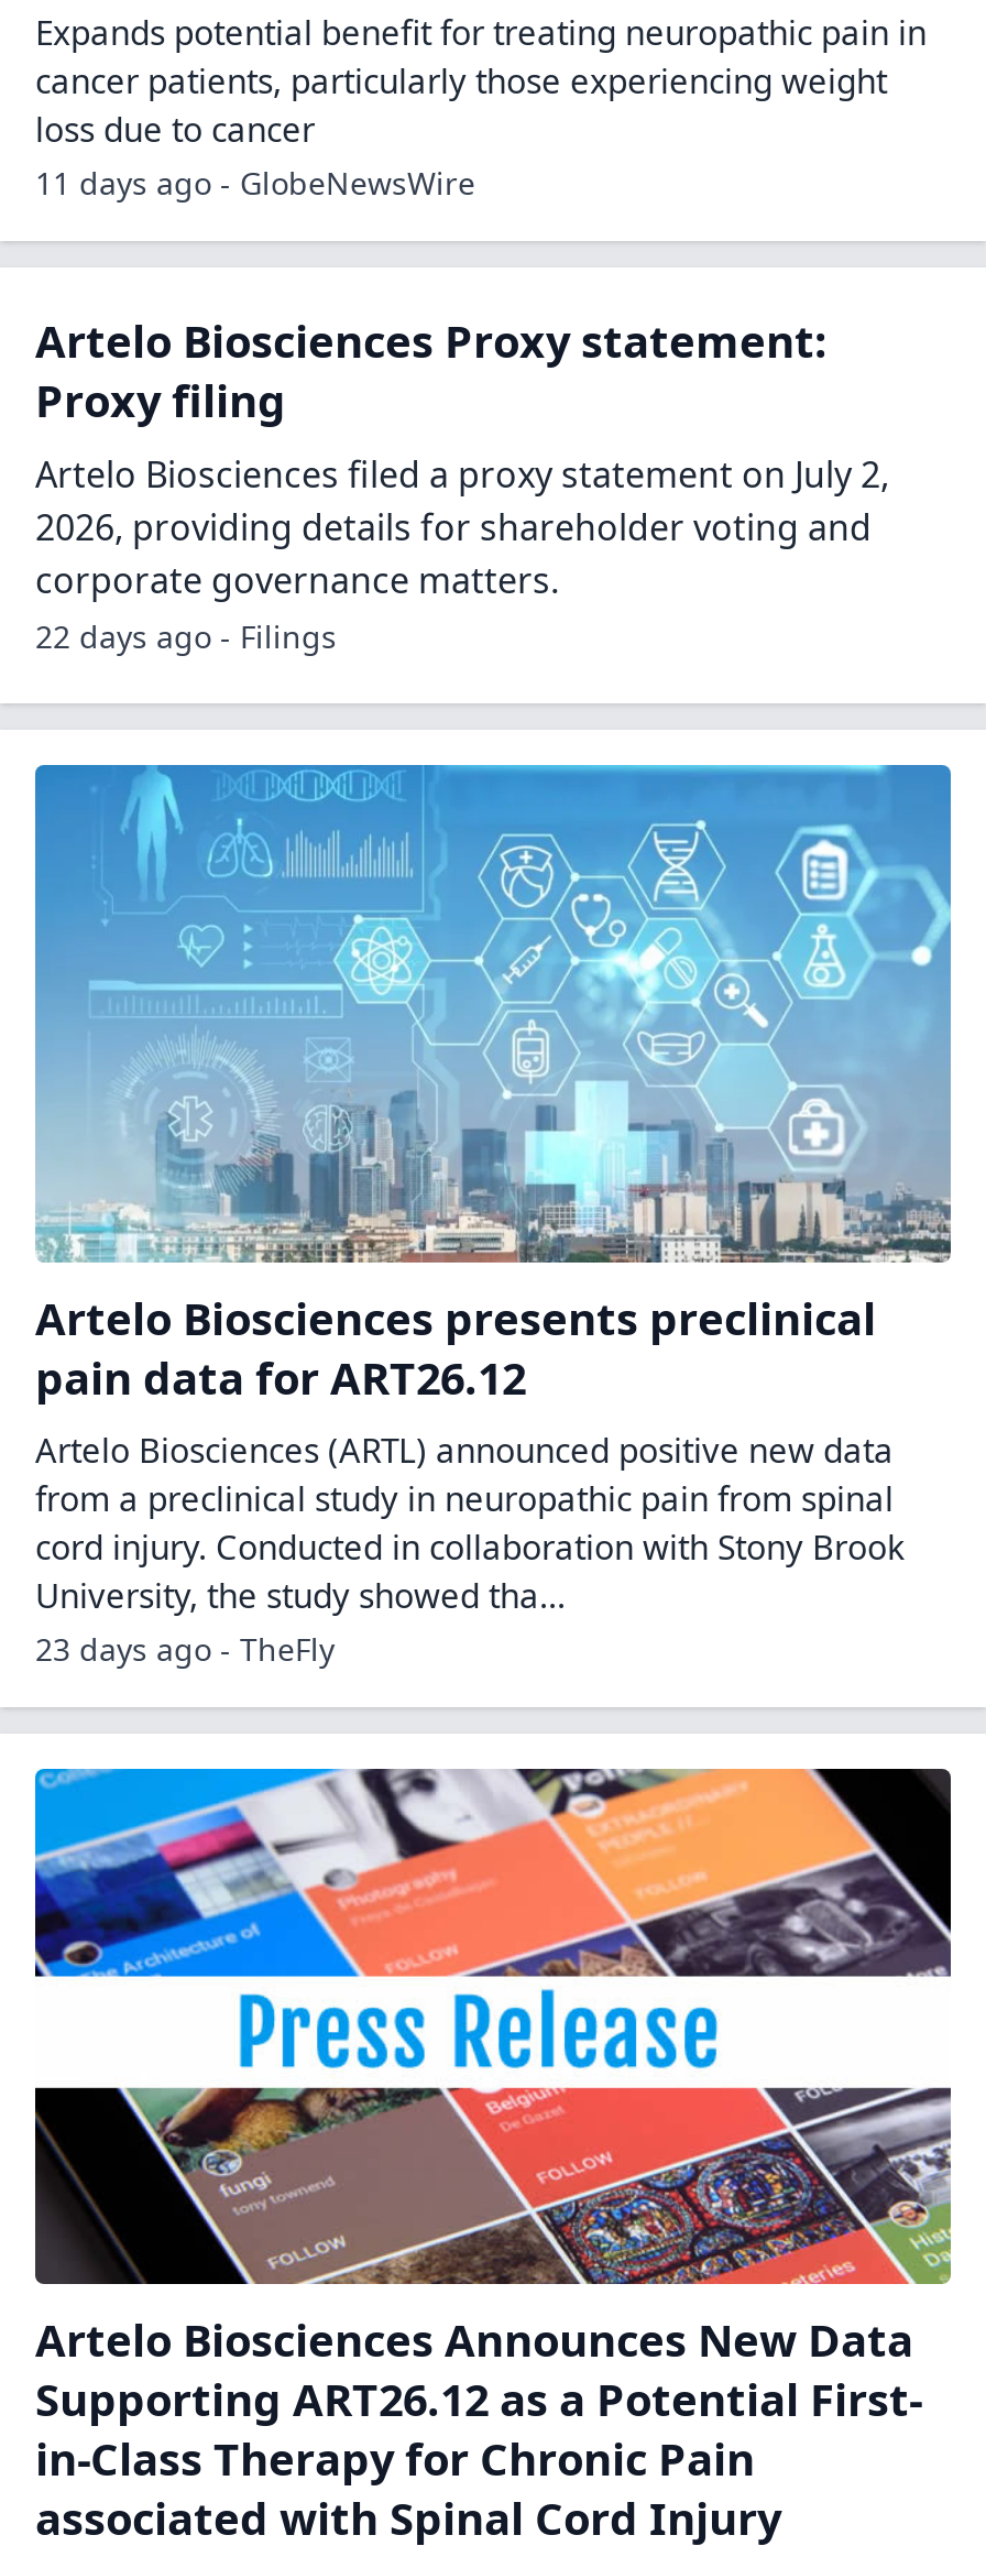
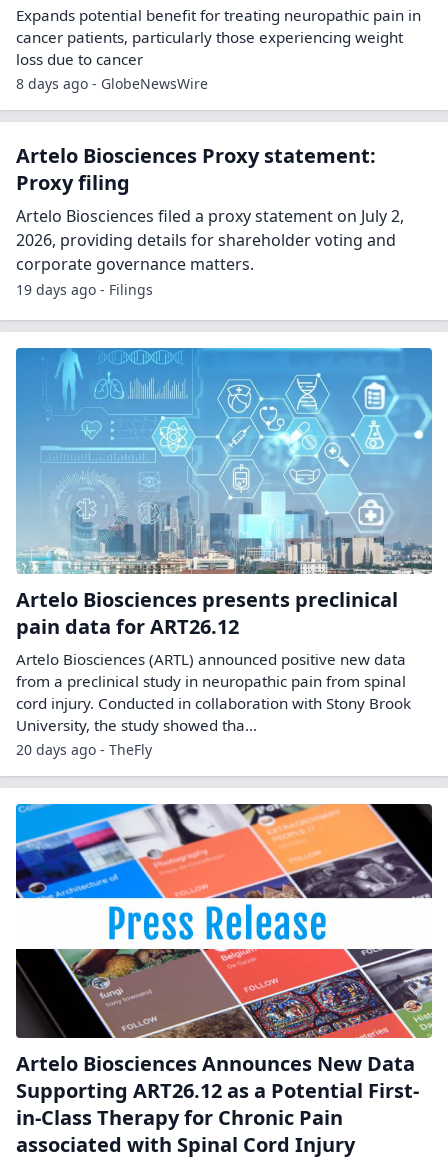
- 11 days ago - GlobeNewsWire
+ 8 days ago - GlobeNewsWire

- 22 days ago - Filings
+ 19 days ago - Filings

- 23 days ago - TheFly
+ 20 days ago - TheFly
